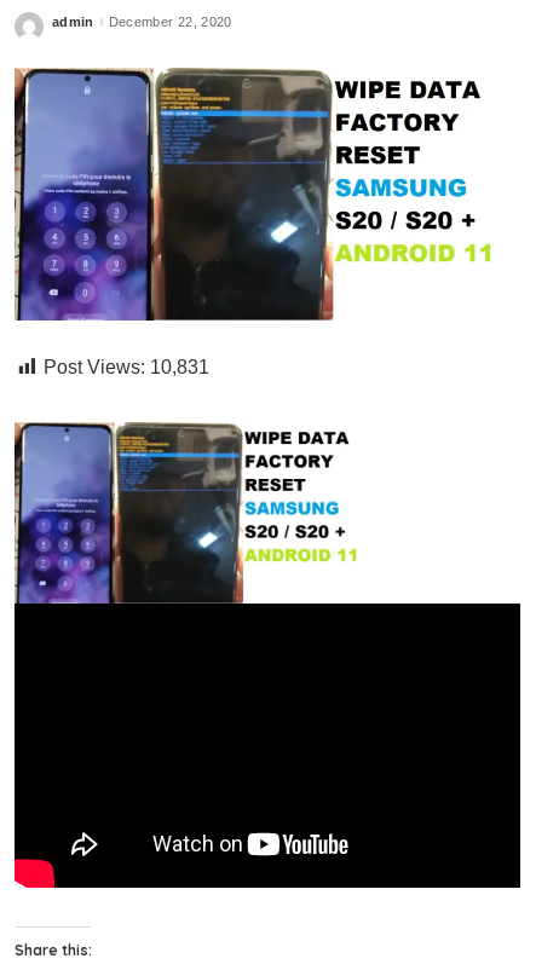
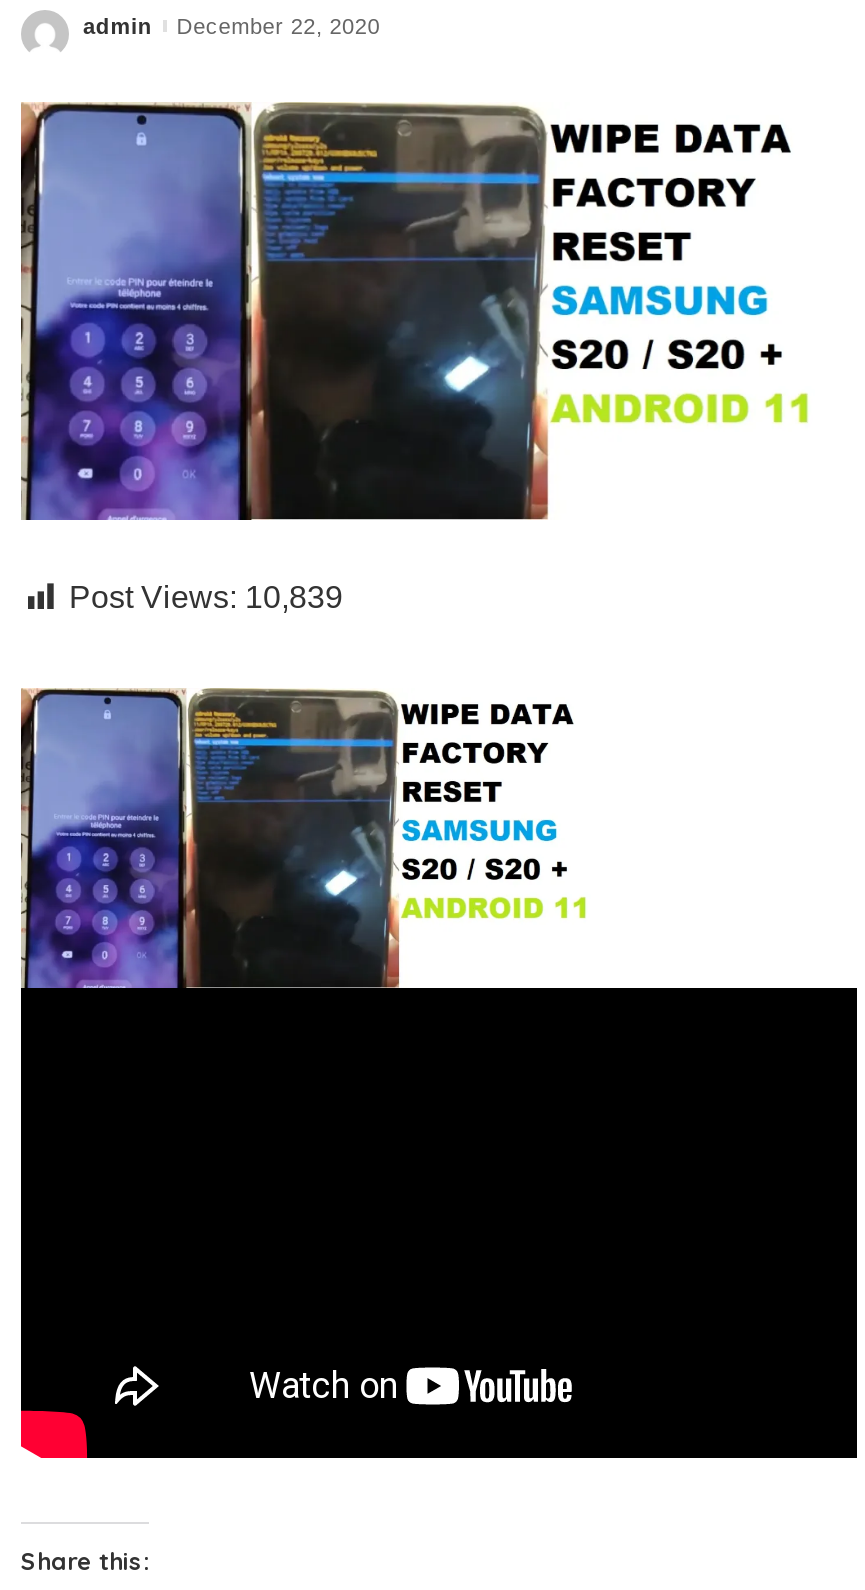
- Post Views: 10,831
+ Post Views: 10,839
